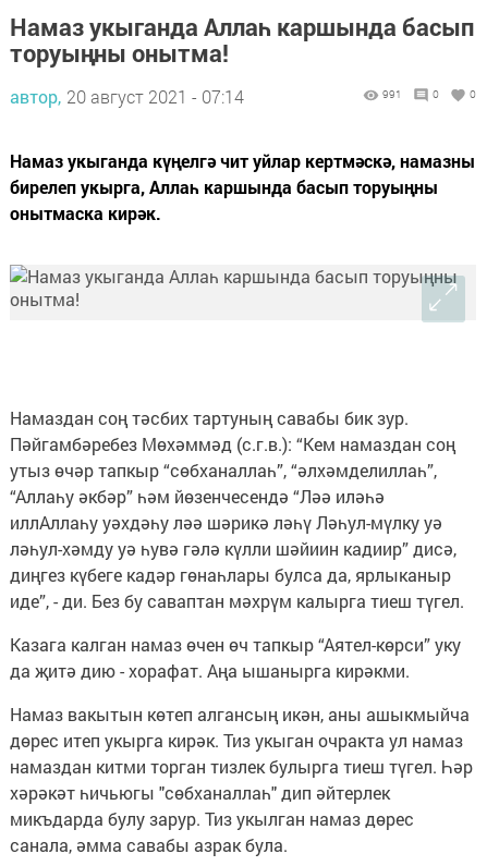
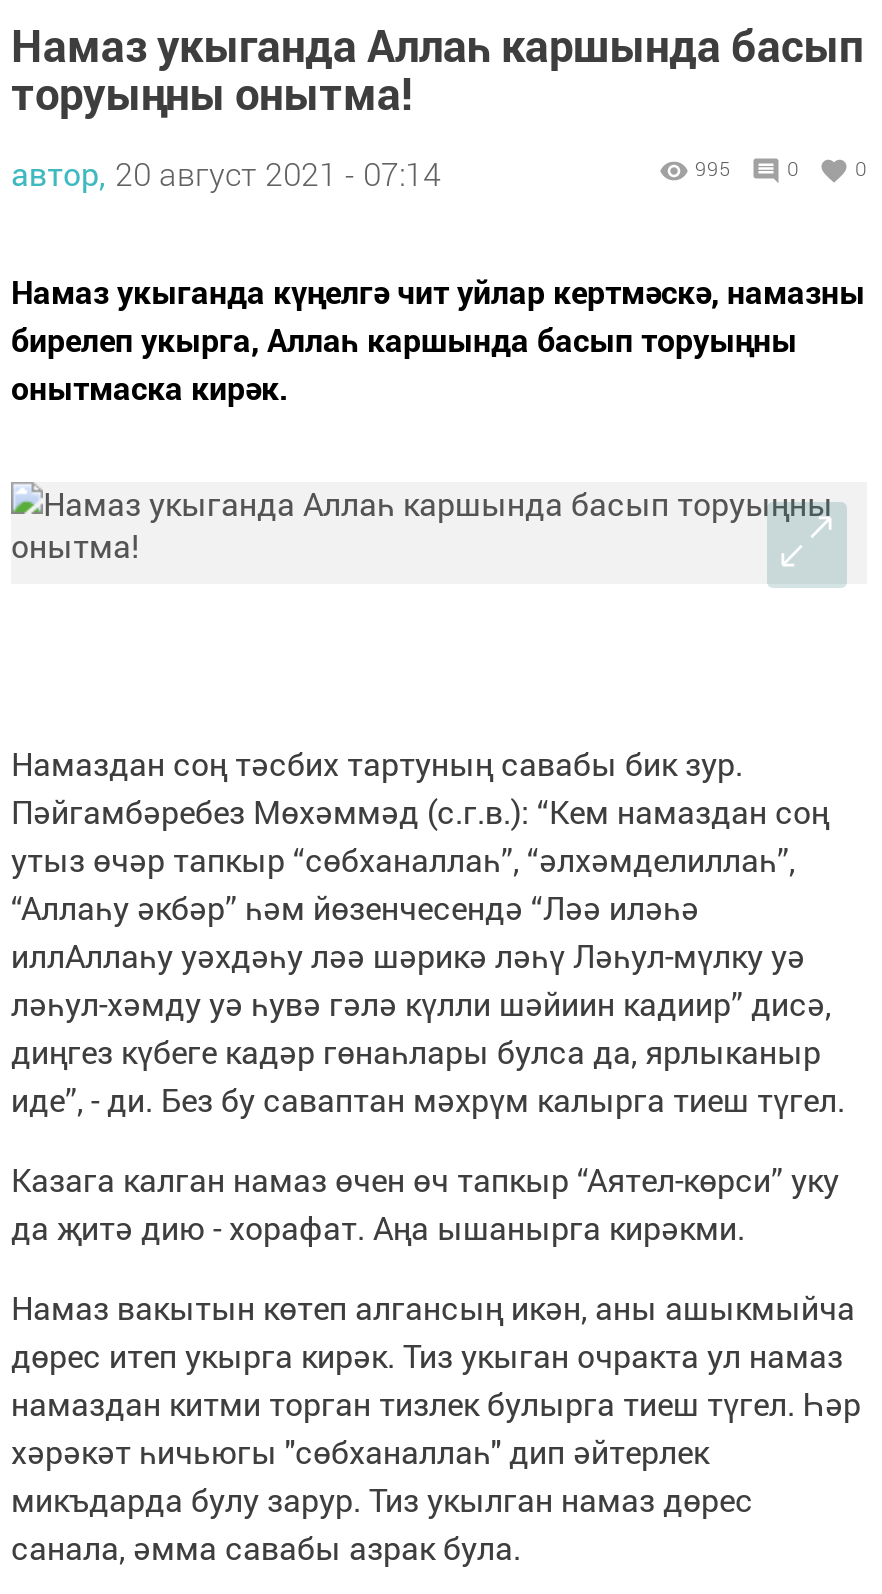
- 991
+ 995
